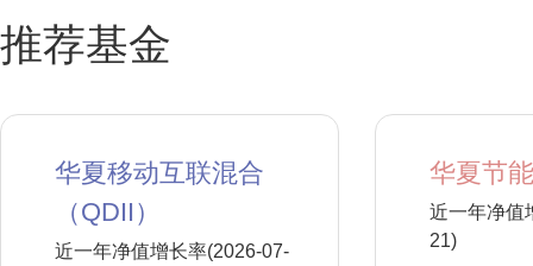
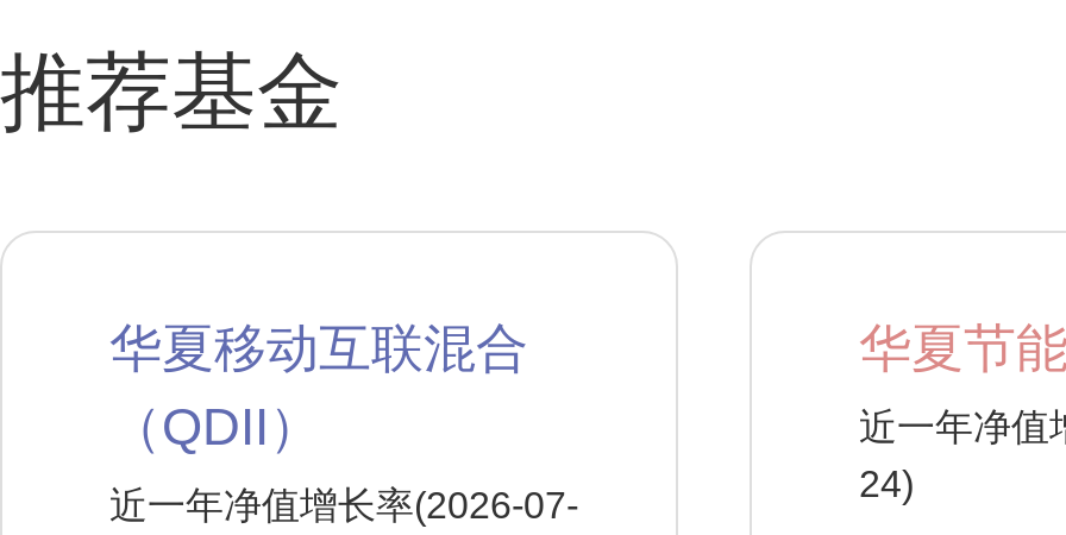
- 21)
+ 24)
